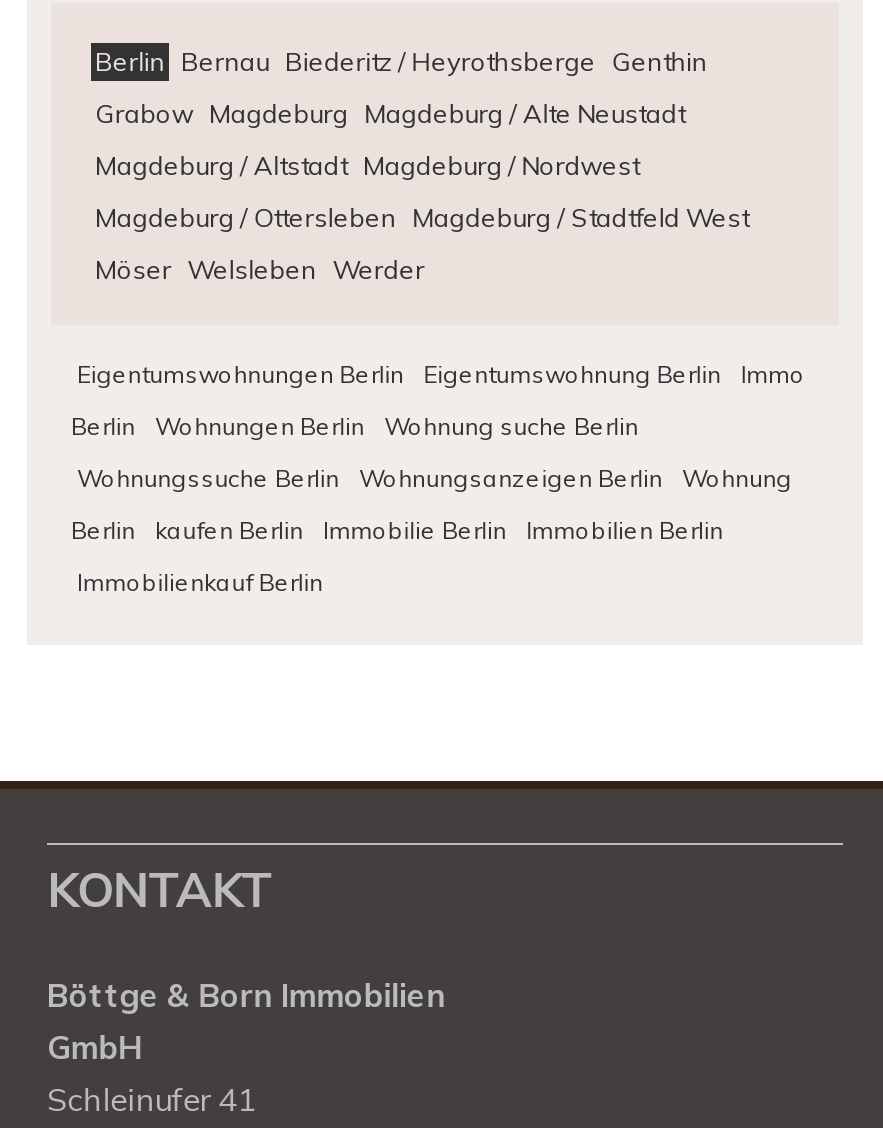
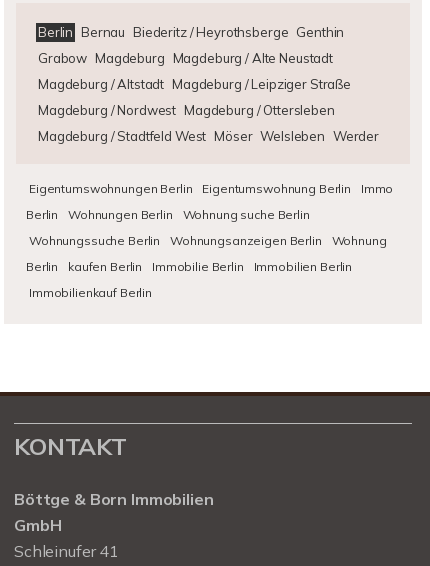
- Magdeburg / Altstadt Magdeburg / Nordwest
+ Magdeburg / Altstadt Magdeburg / Leipziger Straße

- Magdeburg / Ottersleben Magdeburg / Stadtfeld West
+ Magdeburg / Nordwest Magdeburg / Ottersleben

- Möser Welsleben Werder
+ Magdeburg / Stadtfeld West Möser Welsleben Werder
